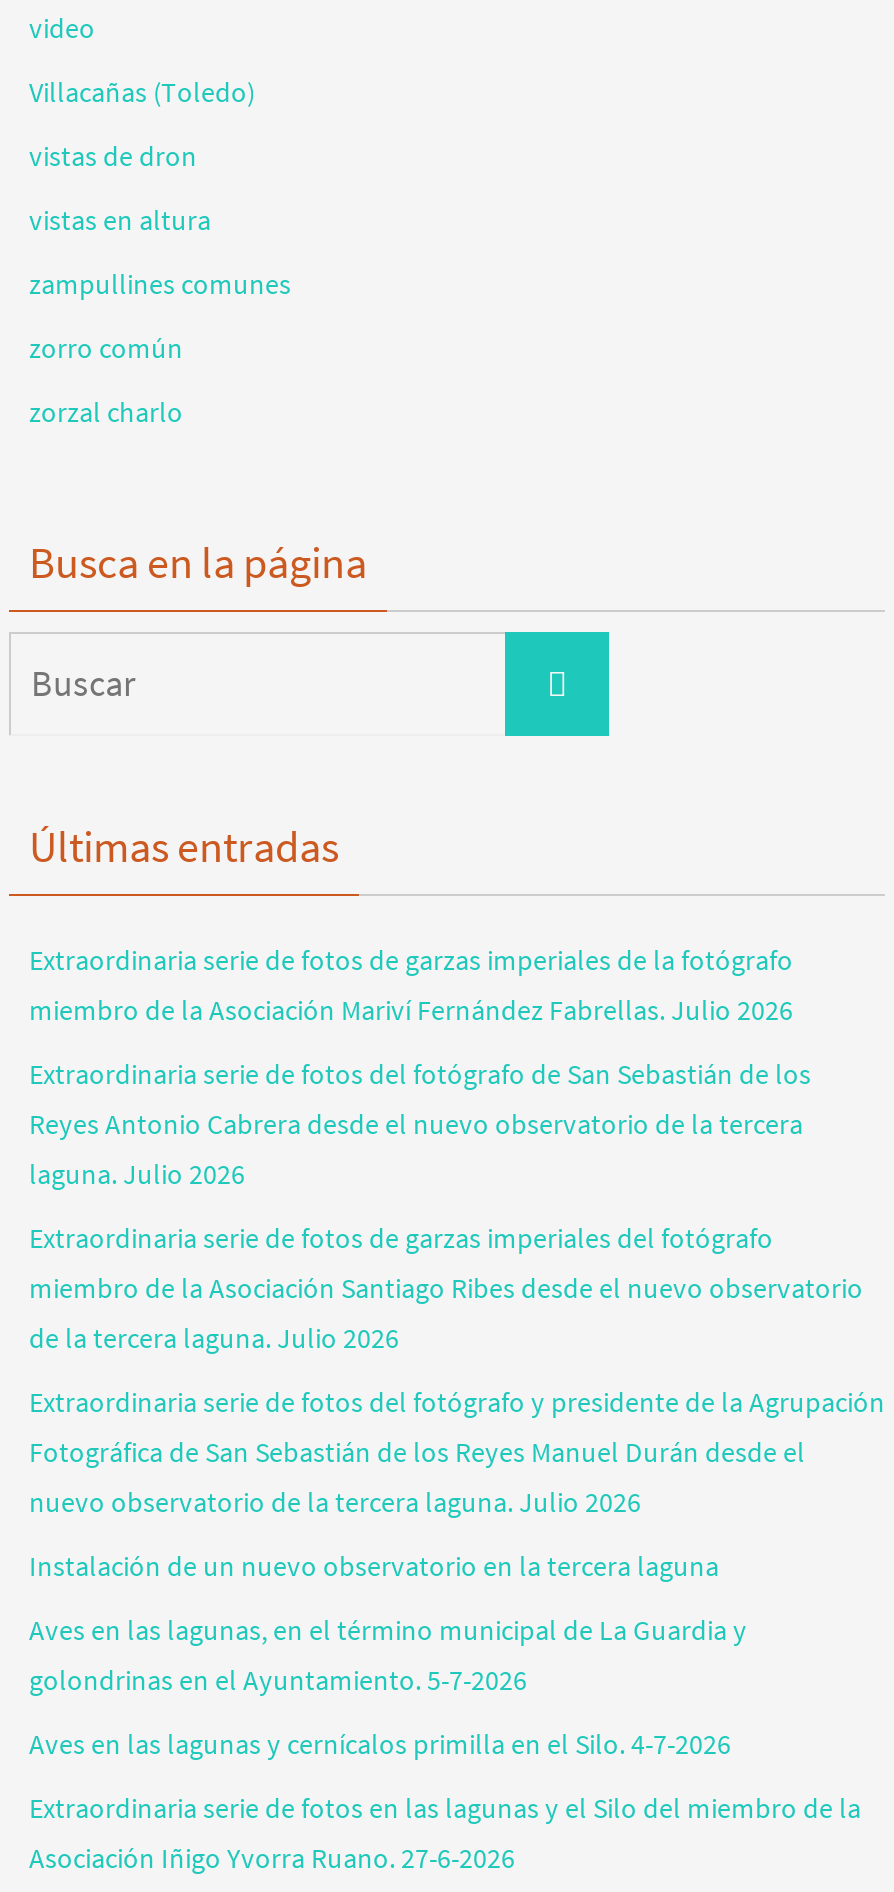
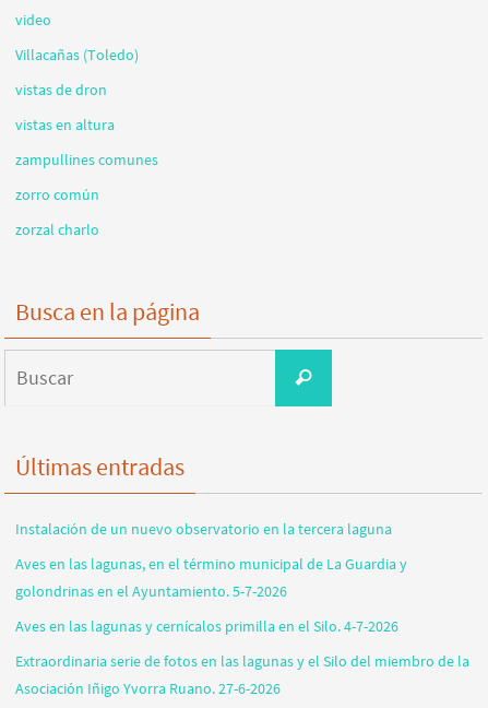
- Extraordinaria serie de fotos de garzas imperiales de la fotógrafo
- miembro de la Asociación Mariví Fernández Fabrellas. Julio 2026
- Extraordinaria serie de fotos del fotógrafo de San Sebastián de los
- Reyes Antonio Cabrera desde el nuevo observatorio de la tercera
- laguna. Julio 2026
- Extraordinaria serie de fotos de garzas imperiales del fotógrafo
- miembro de la Asociación Santiago Ribes desde el nuevo observatorio
- de la tercera laguna. Julio 2026
- Extraordinaria serie de fotos del fotógrafo y presidente de la Agrupación
- Fotográfica de San Sebastián de los Reyes Manuel Durán desde el
- nuevo observatorio de la tercera laguna. Julio 2026
